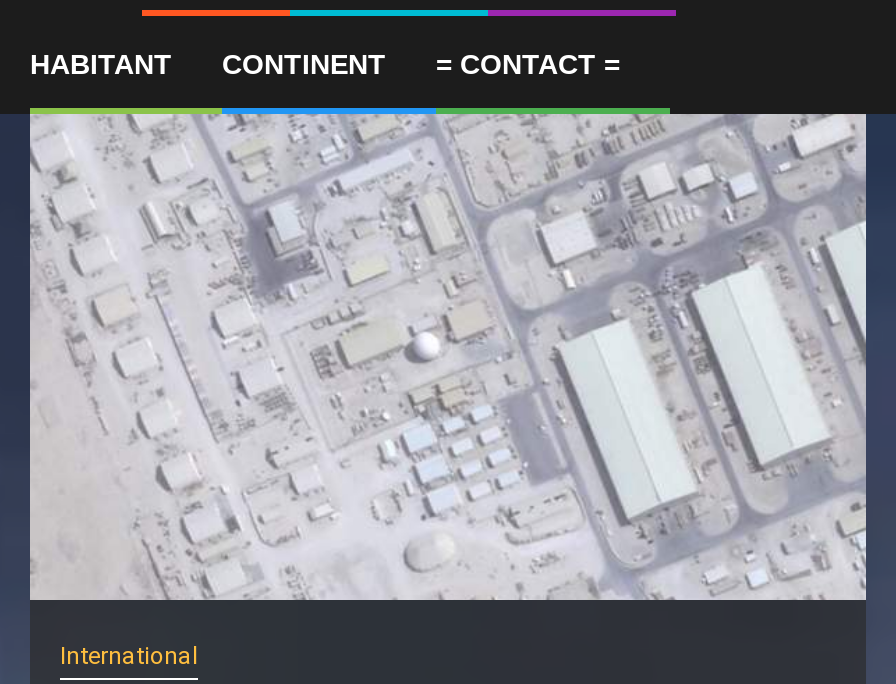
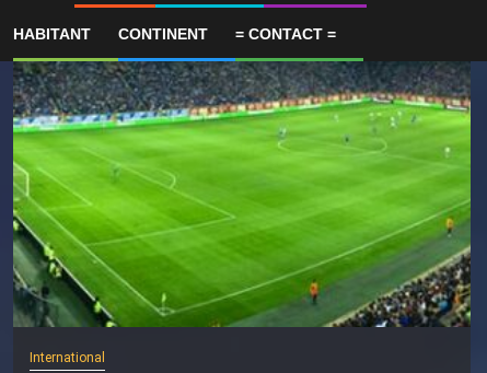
- [image]
+ [image]
